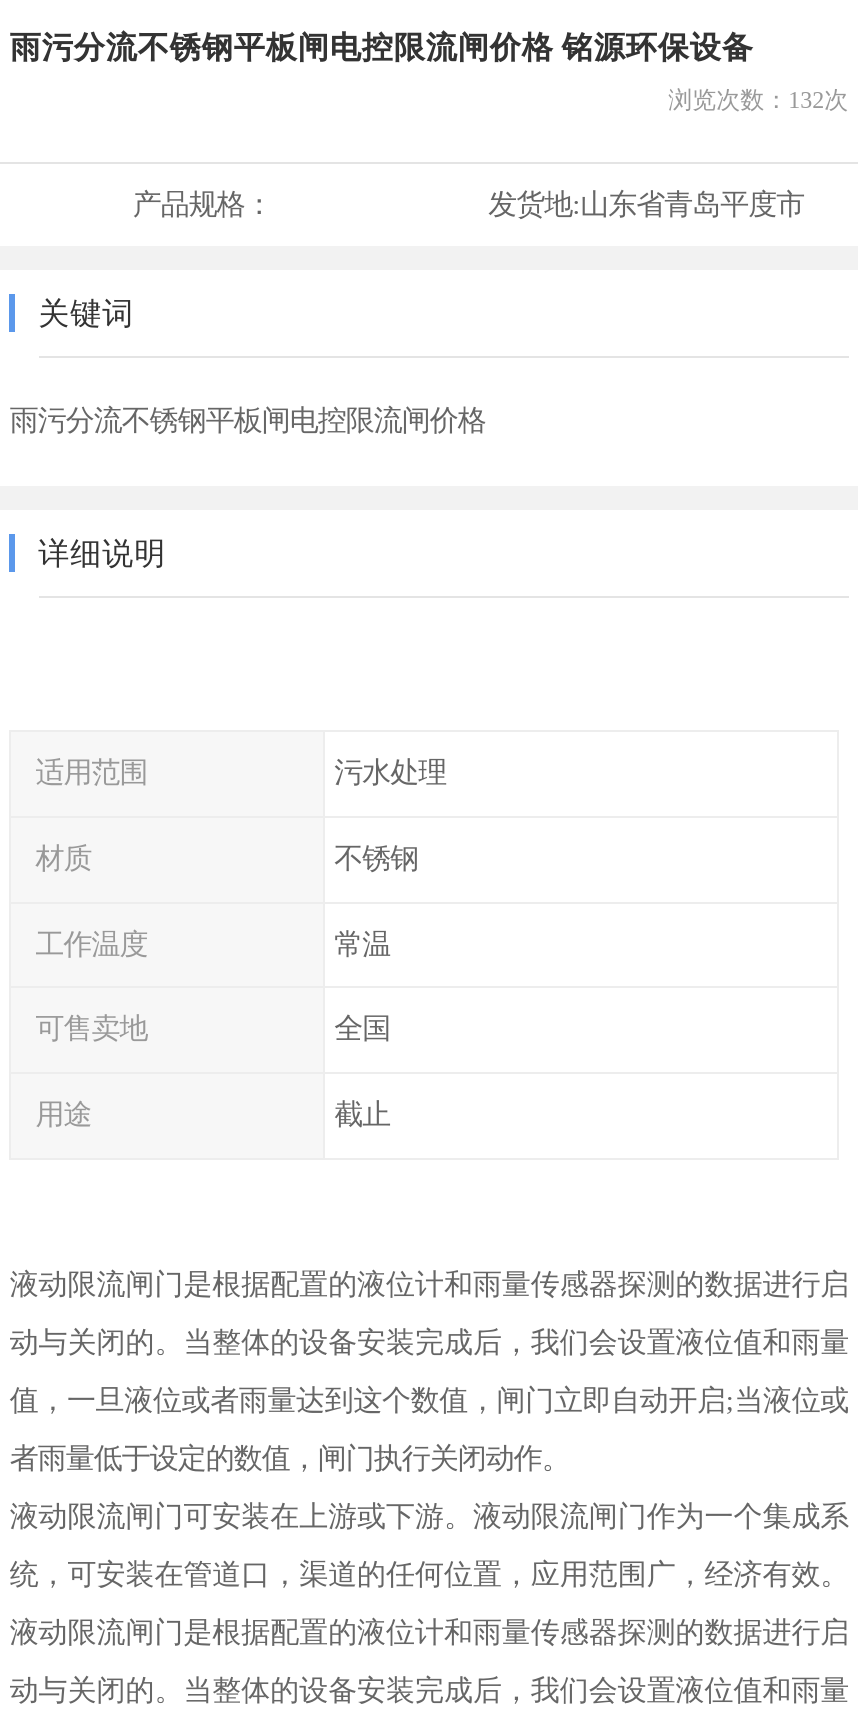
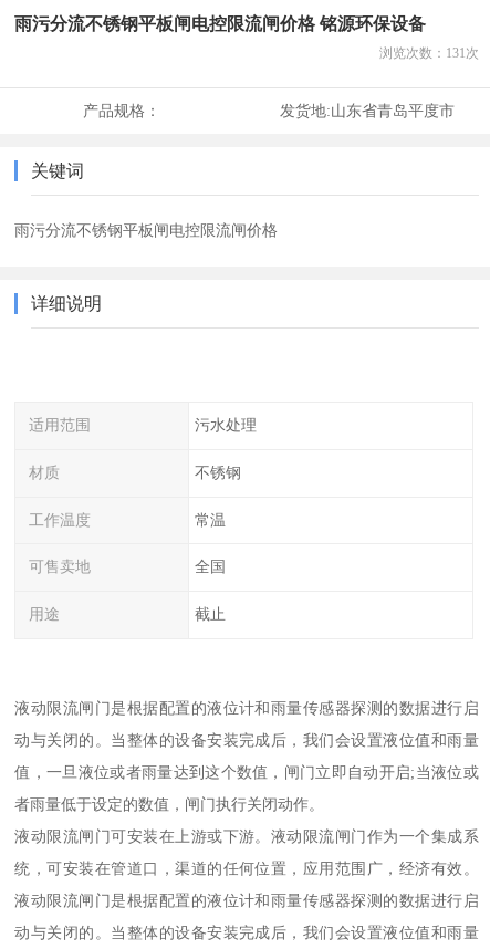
- 浏览次数：132次
+ 浏览次数：131次
